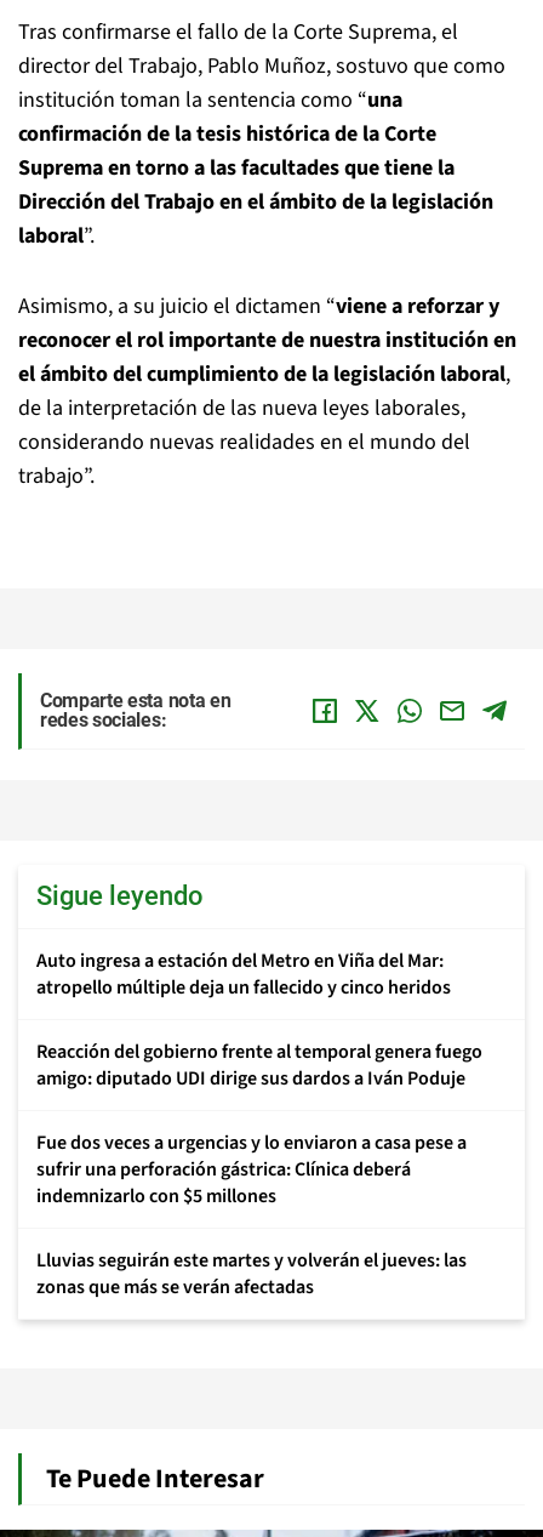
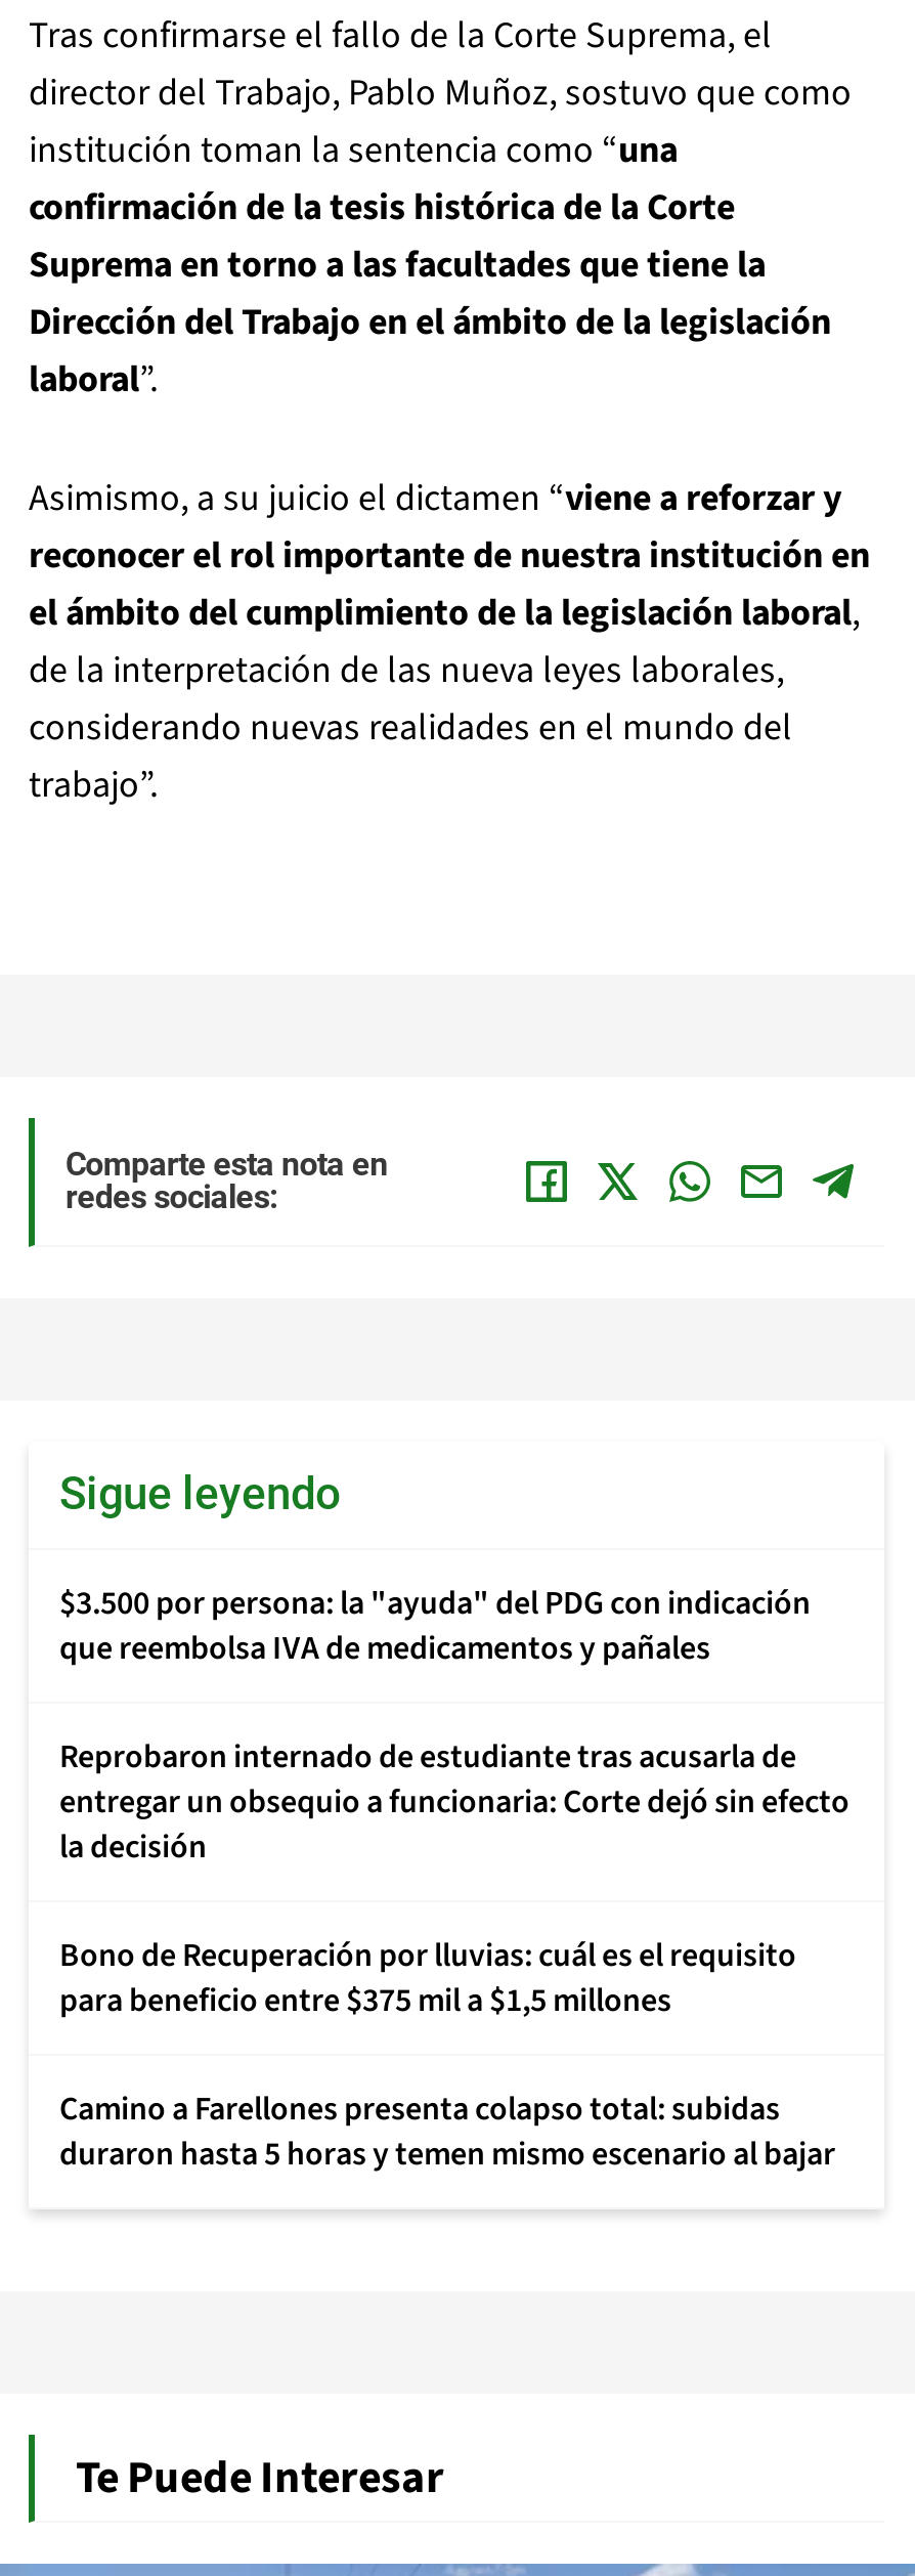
- Auto ingresa a estación del Metro en Viña del Mar:
- atropello múltiple deja un fallecido y cinco heridos
+ $3.500 por persona: la "ayuda" del PDG con indicación
+ que reembolsa IVA de medicamentos y pañales

- Reacción del gobierno frente al temporal genera fuego
- amigo: diputado UDI dirige sus dardos a Iván Poduje
+ Reprobaron internado de estudiante tras acusarla de
+ entregar un obsequio a funcionaria: Corte dejó sin efecto
+ la decisión

- Fue dos veces a urgencias y lo enviaron a casa pese a
- sufrir una perforación gástrica: Clínica deberá
- indemnizarlo con $5 millones
+ Bono de Recuperación por lluvias: cuál es el requisito
+ para beneficio entre $375 mil a $1,5 millones

- Lluvias seguirán este martes y volverán el jueves: las
- zonas que más se verán afectadas
+ Camino a Farellones presenta colapso total: subidas
+ duraron hasta 5 horas y temen mismo escenario al bajar
